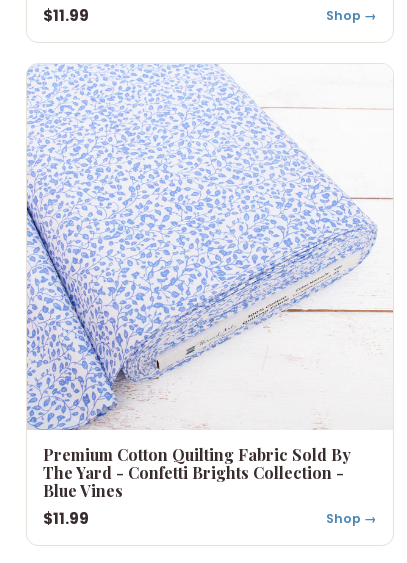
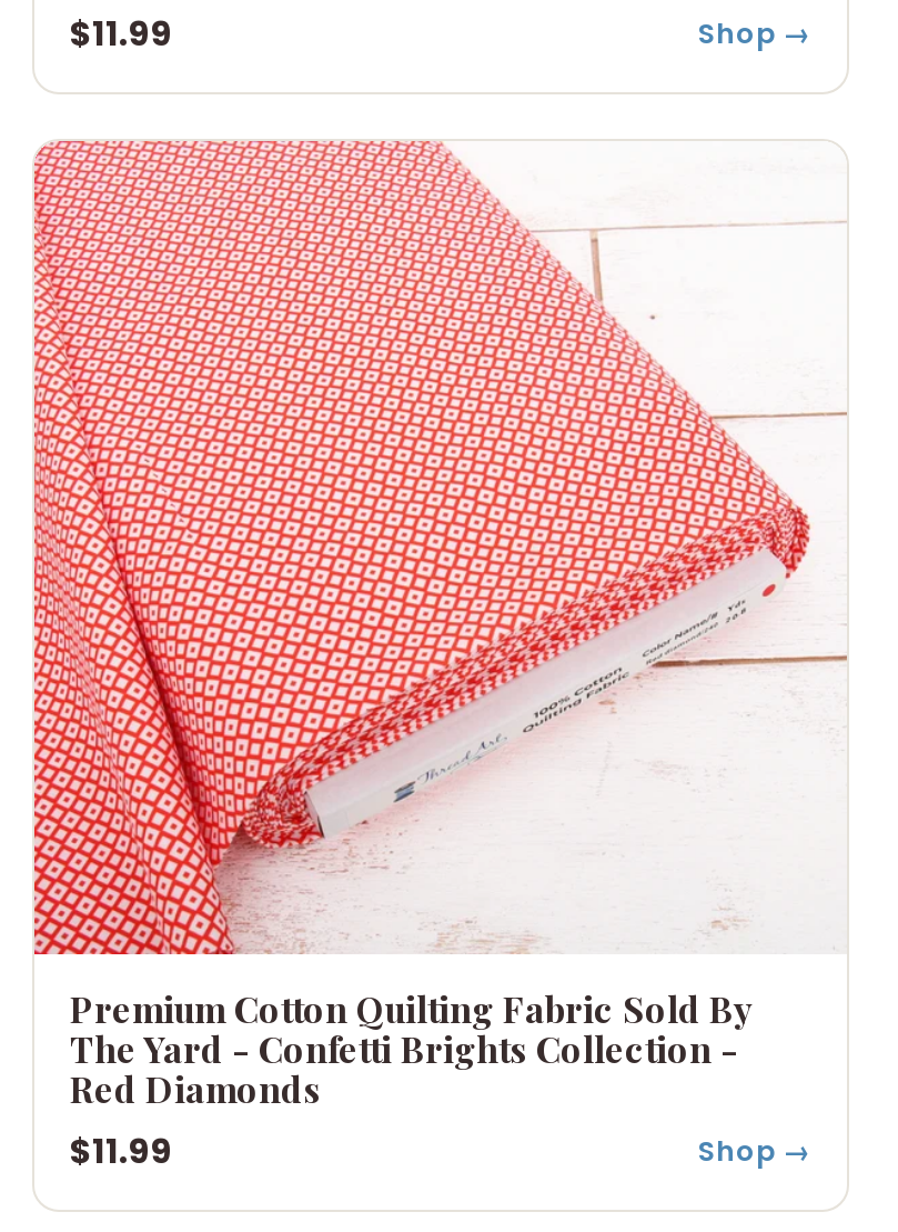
- [image]
+ [image]

- Blue Vines
+ Red Diamonds
